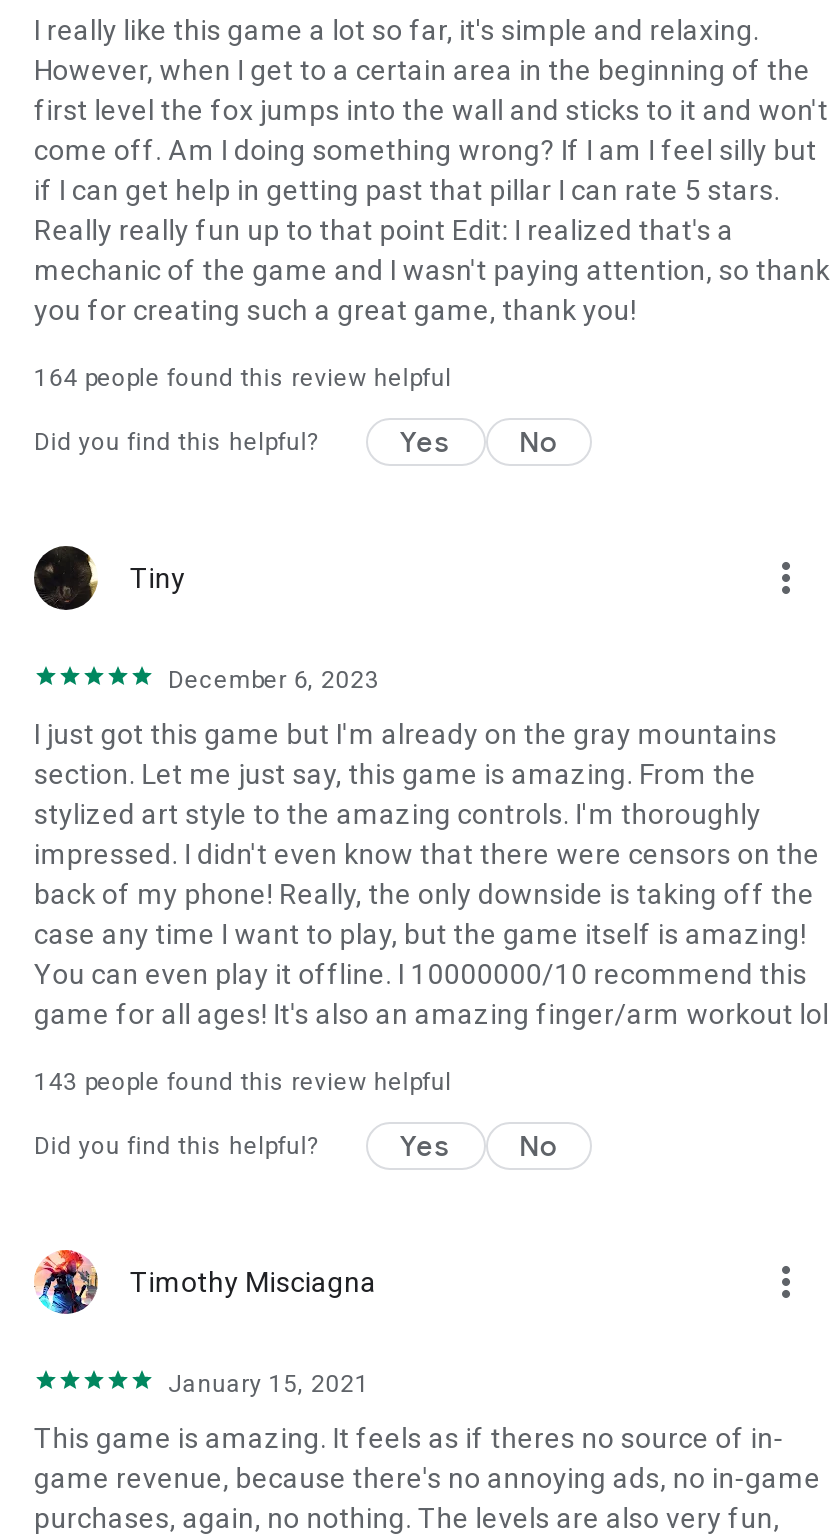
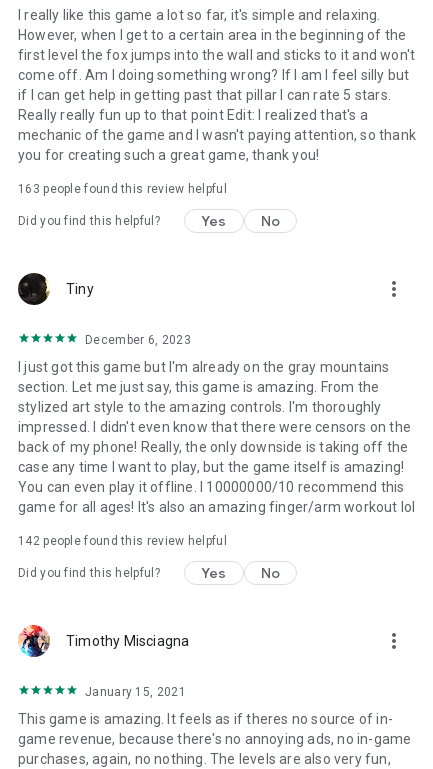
- 164 people found this review helpful
+ 163 people found this review helpful

- 143 people found this review helpful
+ 142 people found this review helpful
